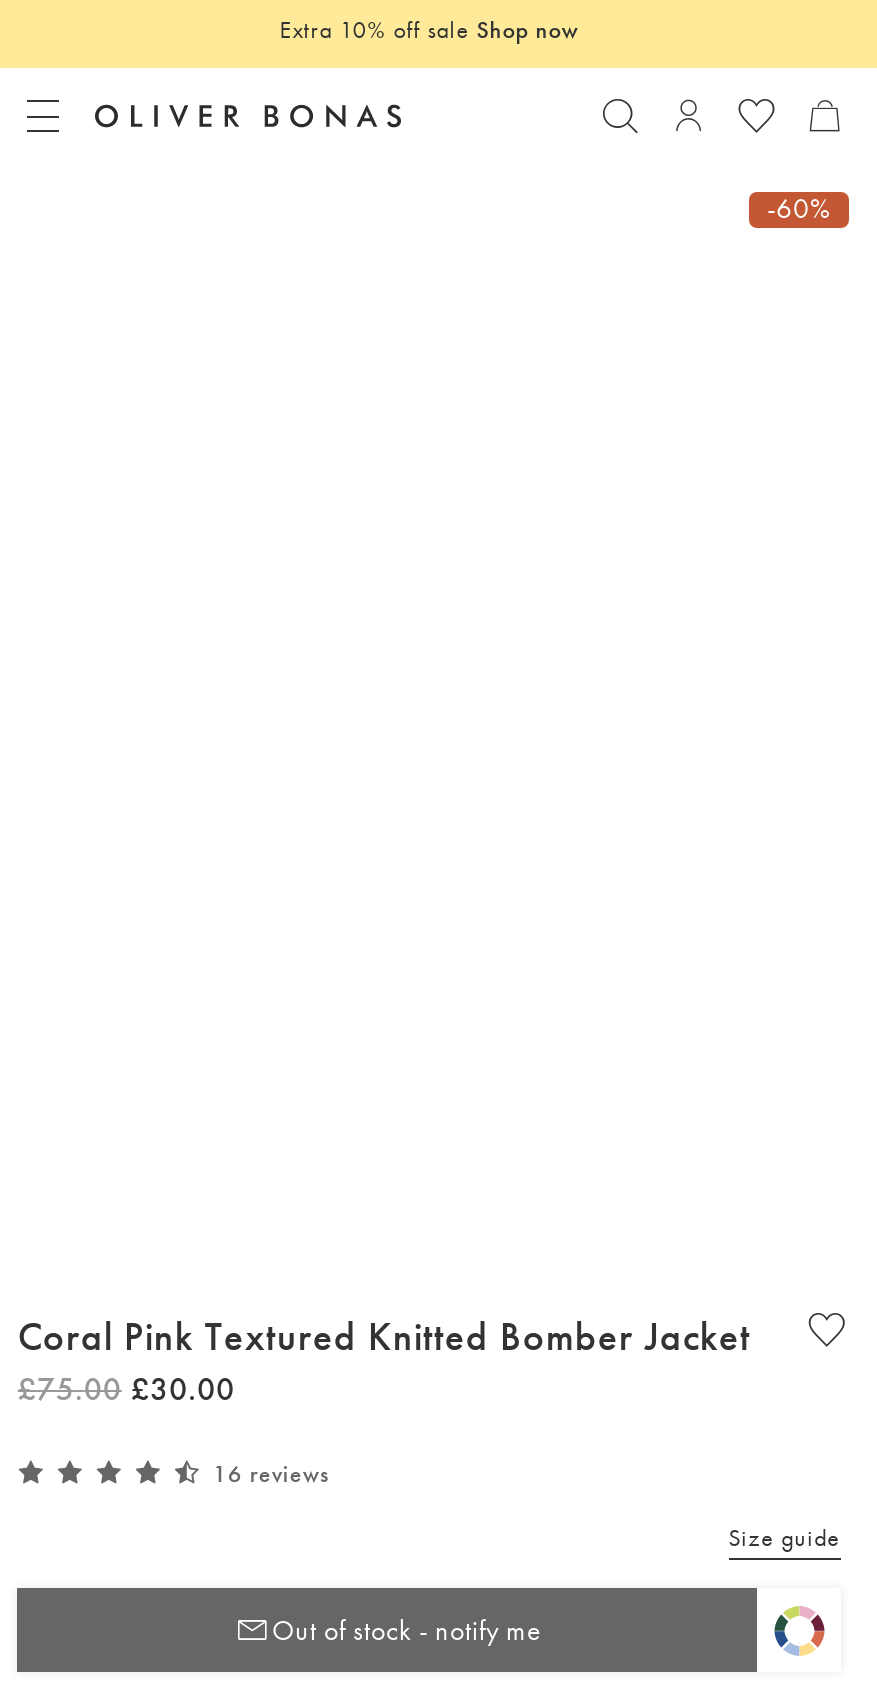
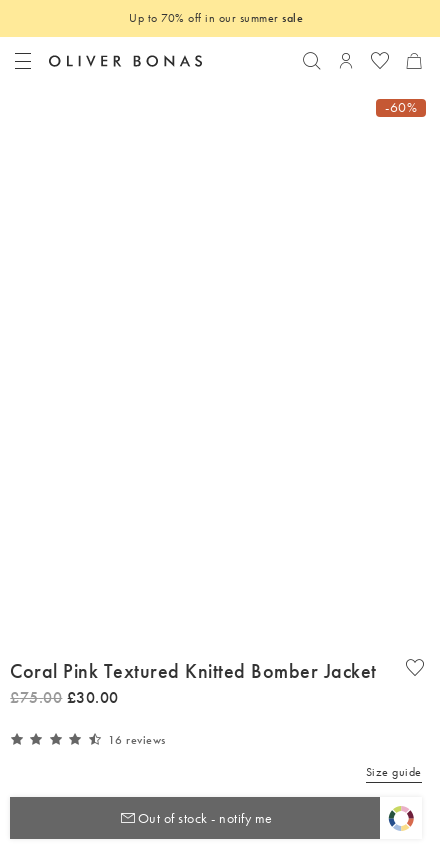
- Extra 10% off sale Shop now
+ Up to 70% off in our summer sale
